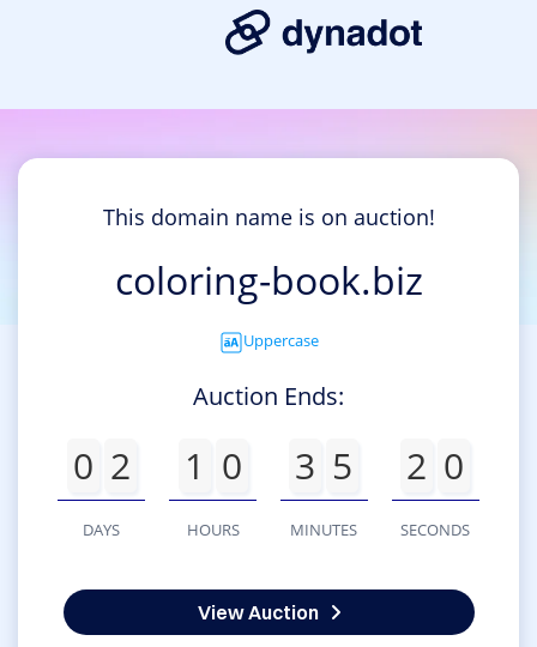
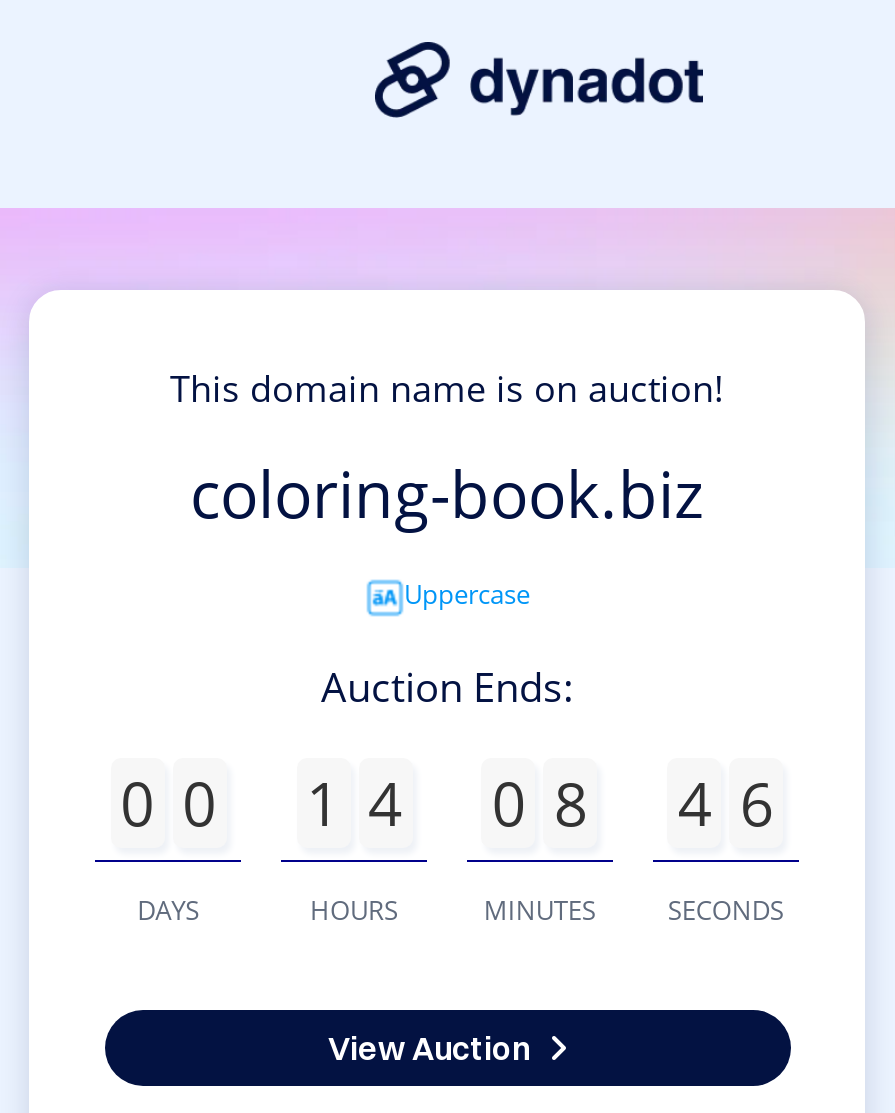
- 0 2
+ 0 0

- 1 0
+ 1 4

- 3 5
+ 0 8

- 2 0
+ 4 6
